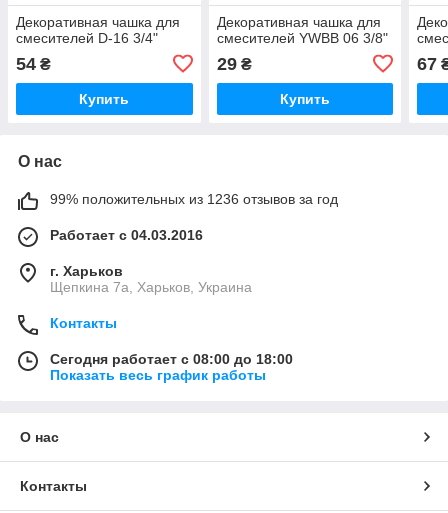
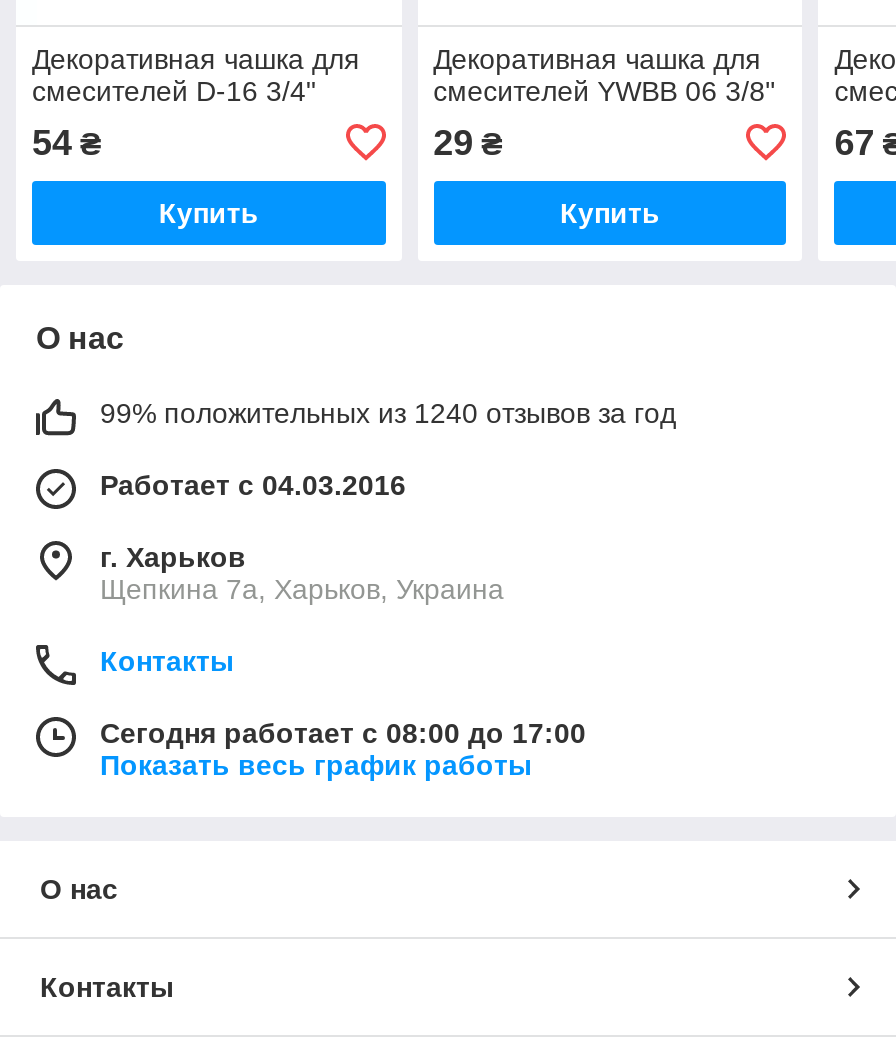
- 99% положительных из 1236 отзывов за год
+ 99% положительных из 1240 отзывов за год

- Сегодня работает с 08:00 до 18:00
+ Сегодня работает с 08:00 до 17:00
